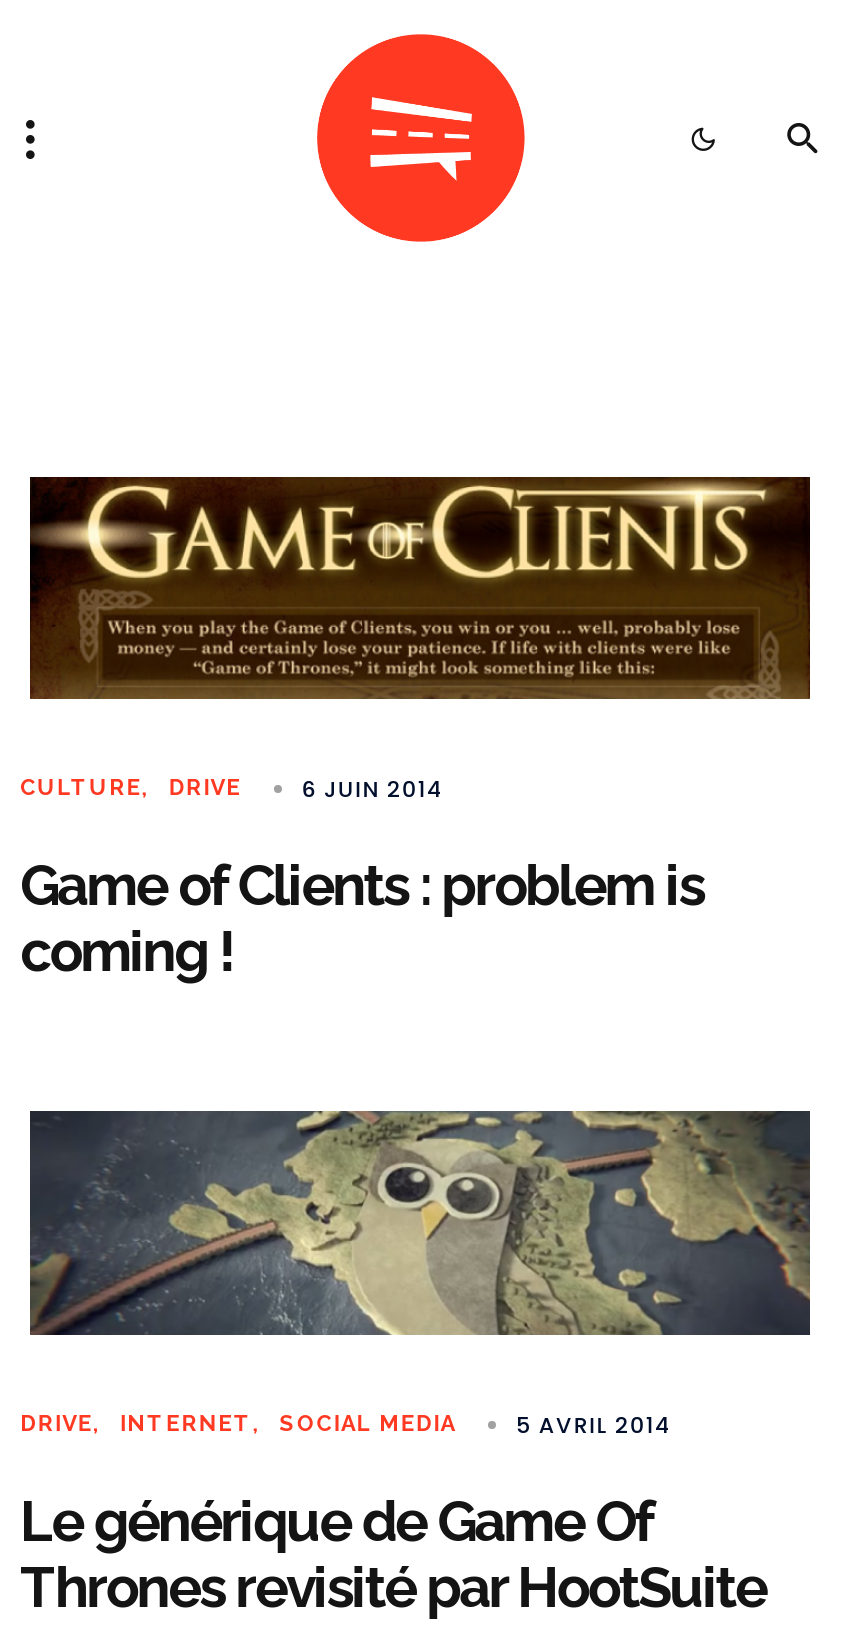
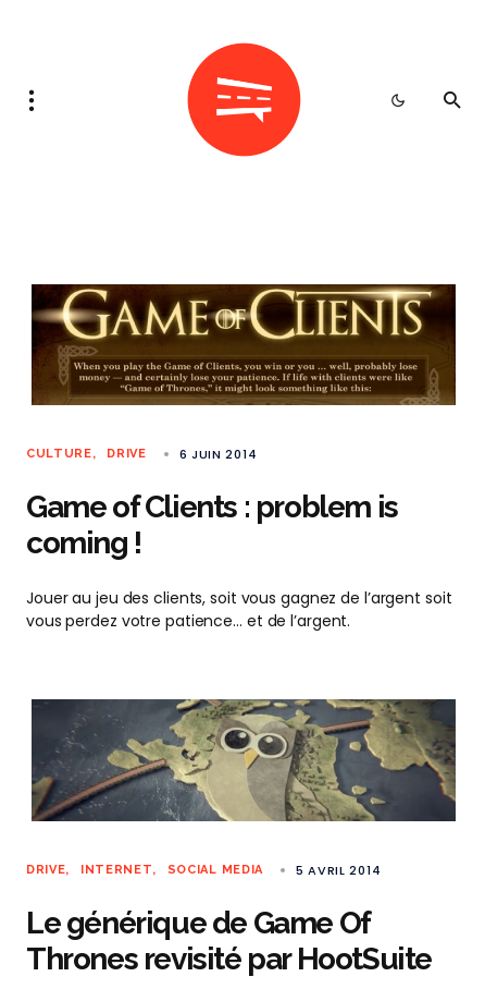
+ Jouer au jeu des clients, soit vous gagnez de l’argent soit
+ vous perdez votre patience… et de l’argent.
